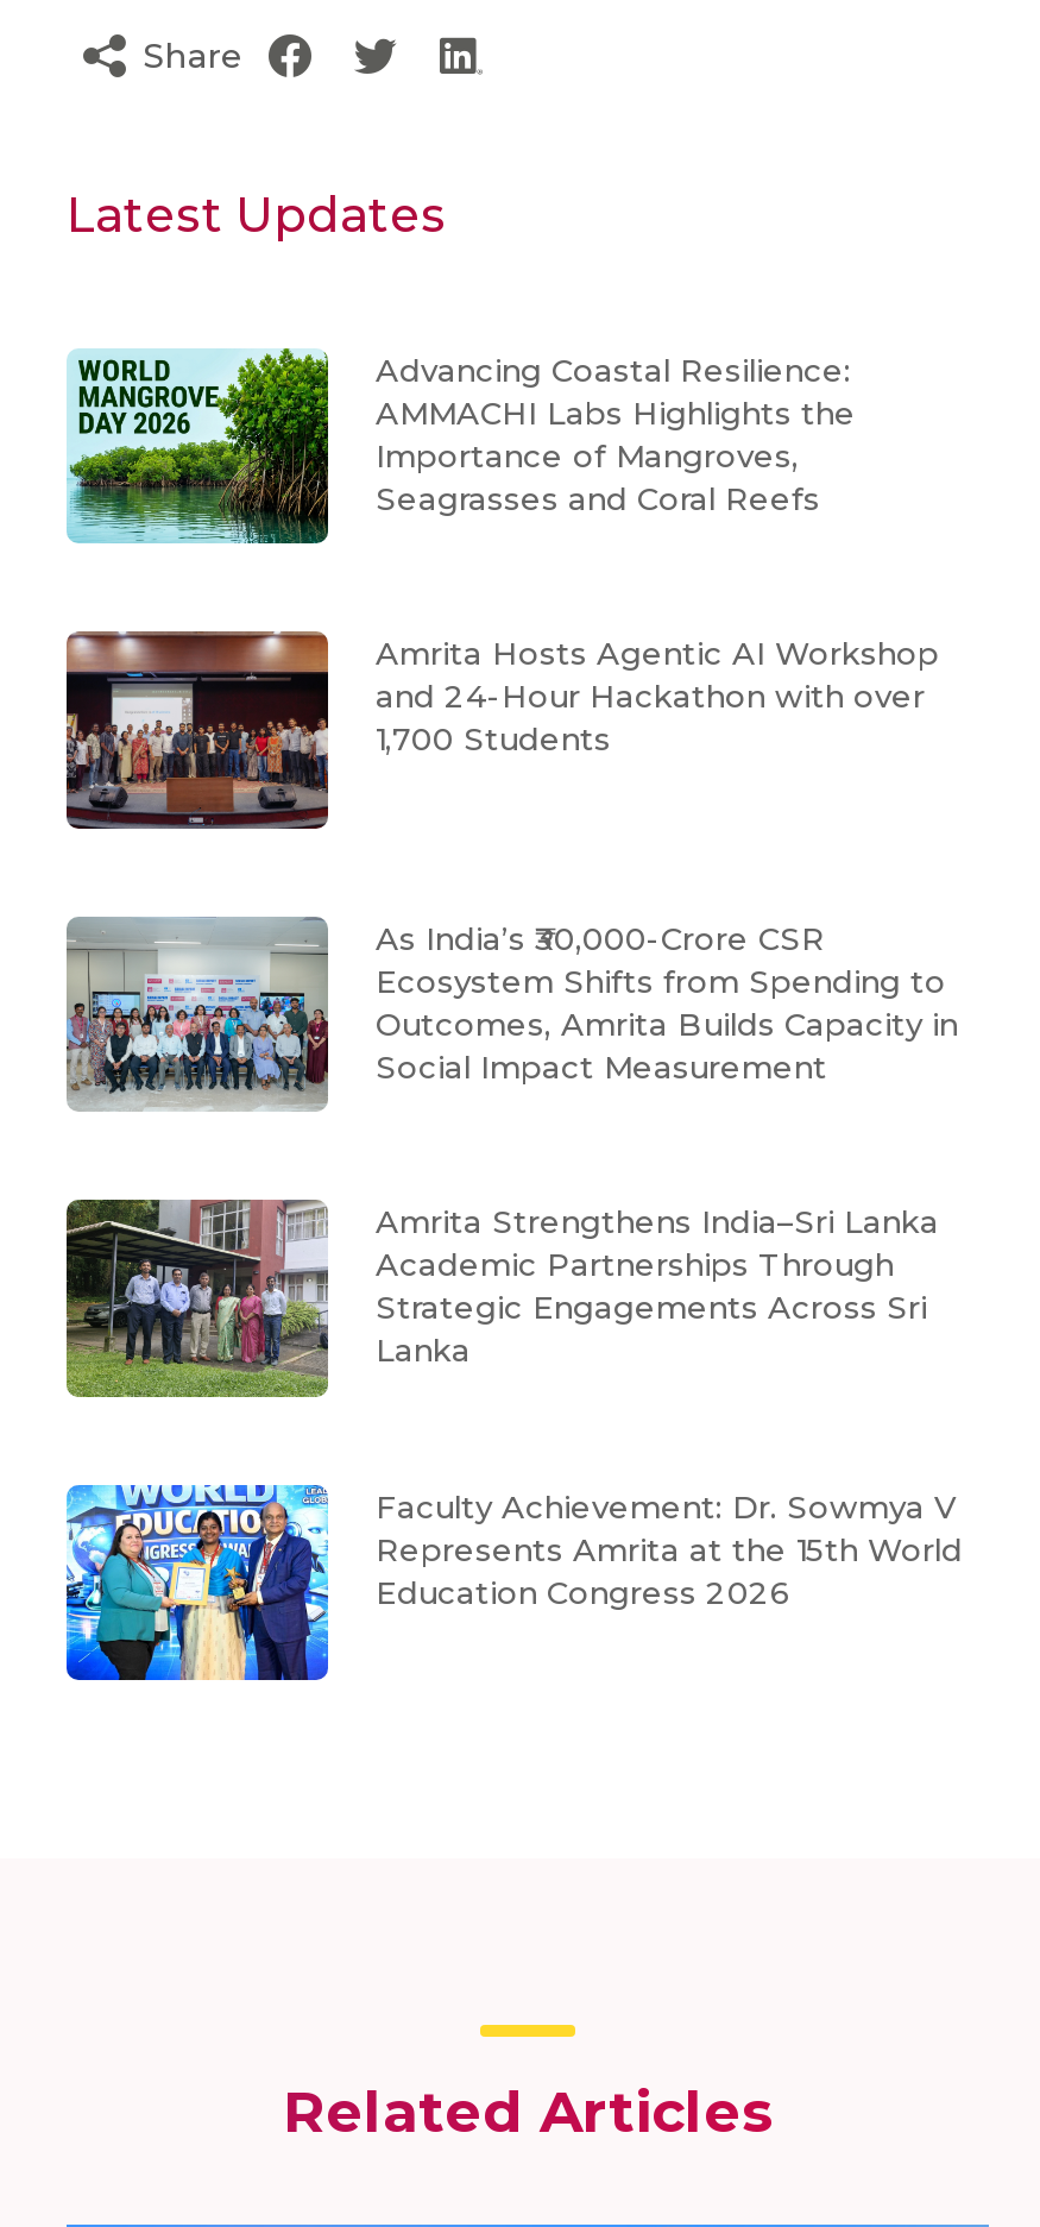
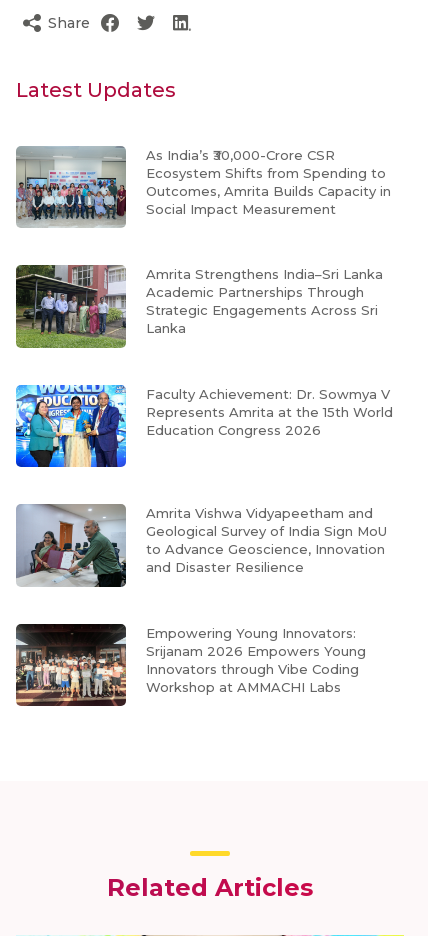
- [image]
- Advancing Coastal Resilience:
- AMMACHI Labs Highlights the
- Importance of Mangroves,
- Seagrasses and Coral Reefs

- [image]
- Amrita Hosts Agentic AI Workshop
- and 24-Hour Hackathon with over
- 1,700 Students

moved up: [image] | As India’s ₹30,000-Crore CSR | Ecosystem Shifts from Spending to | ... | Represents Amrita at the 15th World | Education Congress 2026

+ [image]
+ Empowering Young Innovators:
+ Srijanam 2026 Empowers Young
+ Innovators through Vibe Coding
+ Workshop at AMMACHI Labs

+ [image]
+ Amrita Vishwa Vidyapeetham and
+ Geological Survey of India Sign MoU
+ to Advance Geoscience, Innovation
+ and Disaster Resilience
